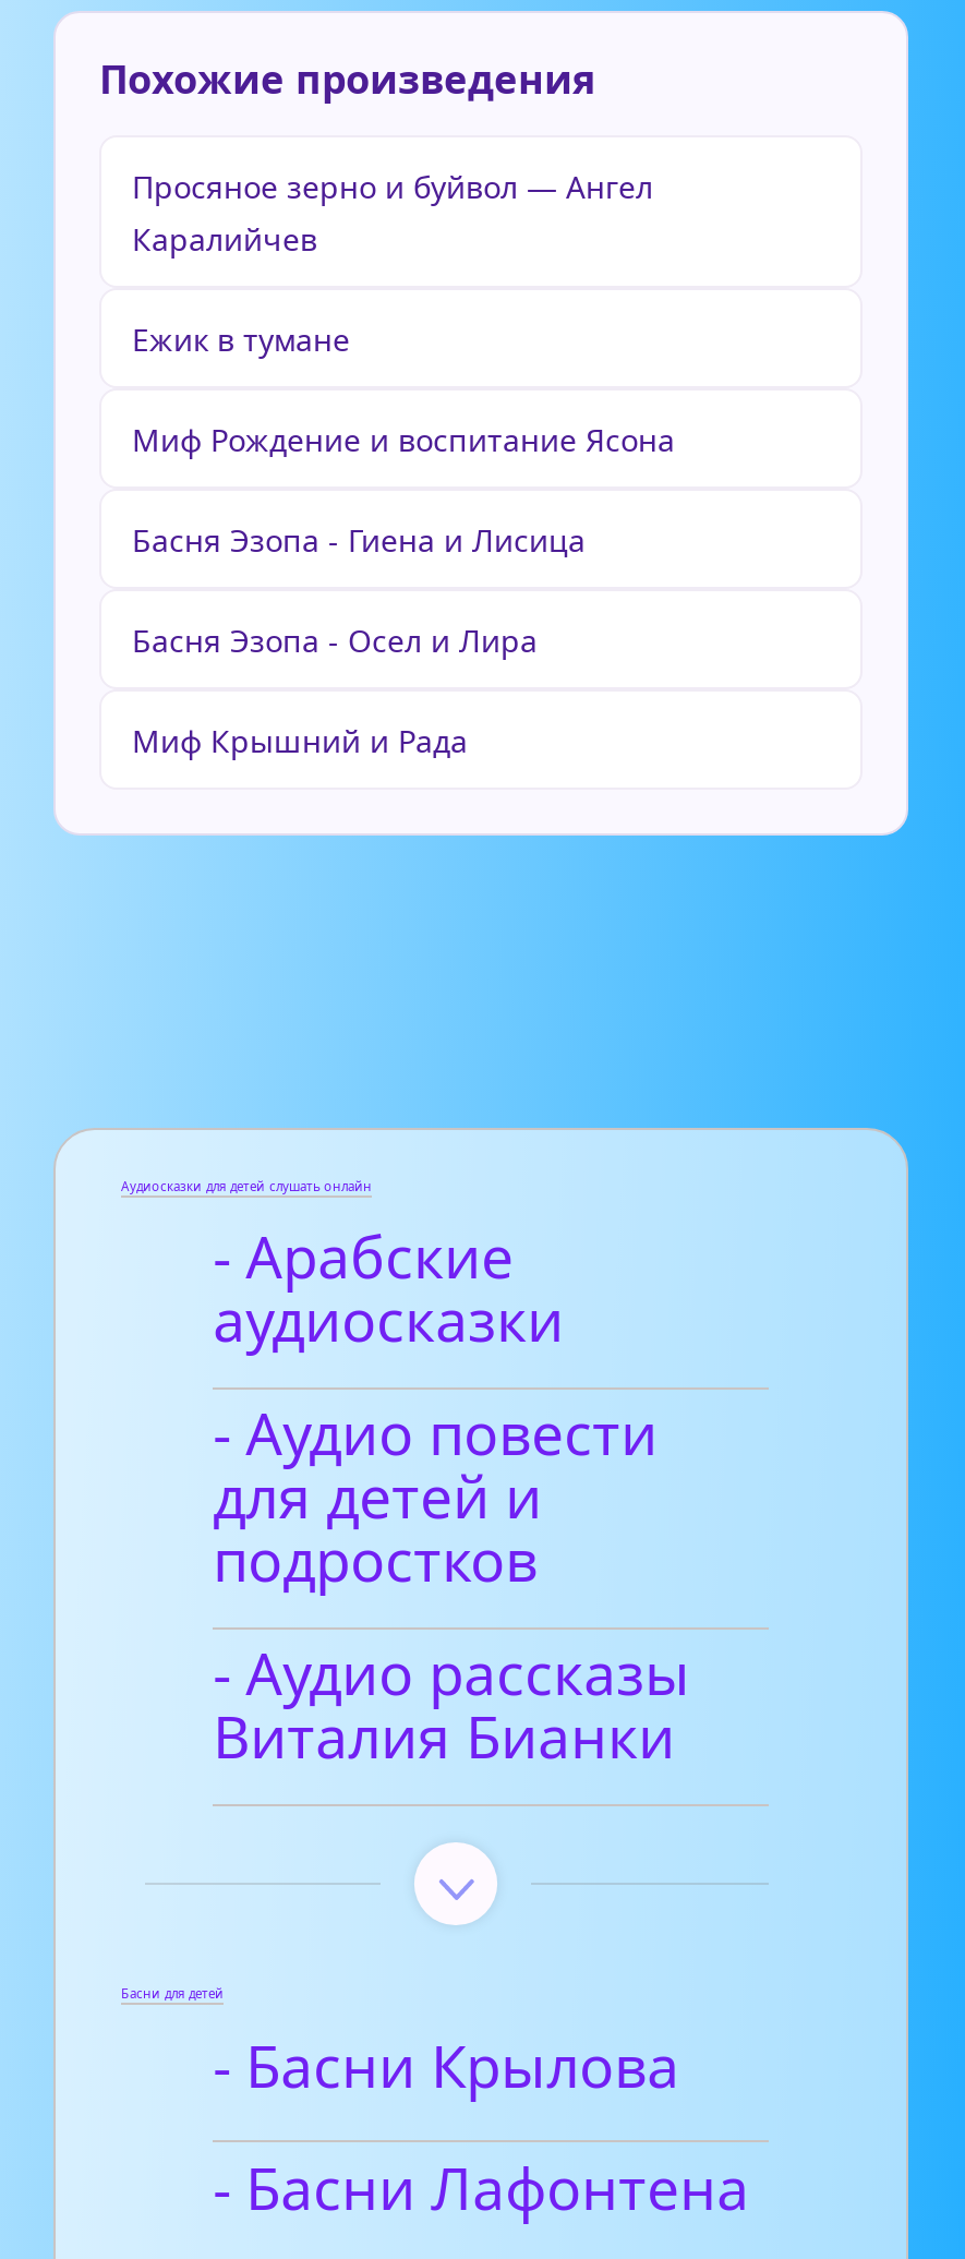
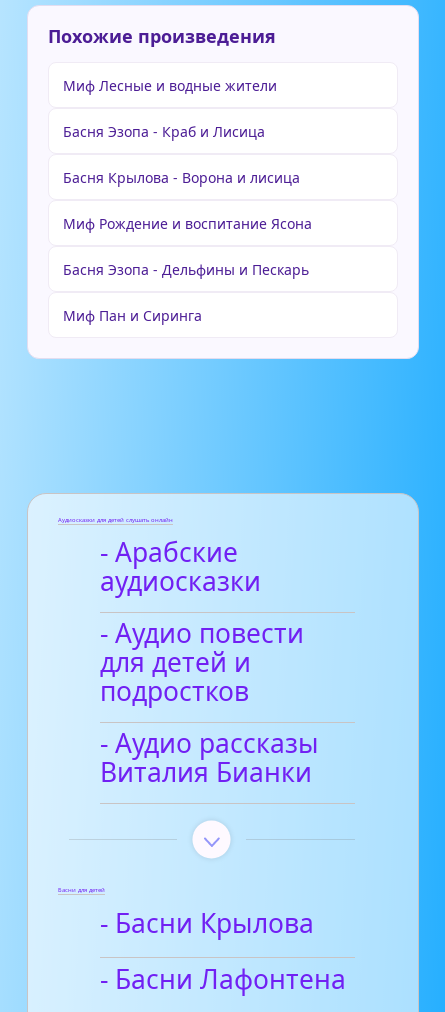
- Просяное зерно и буйвол — Ангел
- Каралийчев
- Ежик в тумане
+ Миф Лесные и водные жители
+ Басня Эзопа - Краб и Лисица
+ Басня Крылова - Ворона и лисица

moved down: Миф Рождение и воспитание Ясона

- Басня Эзопа - Гиена и Лисица
- Басня Эзопа - Осел и Лира
- Миф Крышний и Рада
+ Басня Эзопа - Дельфины и Пескарь
+ Миф Пан и Сиринга
